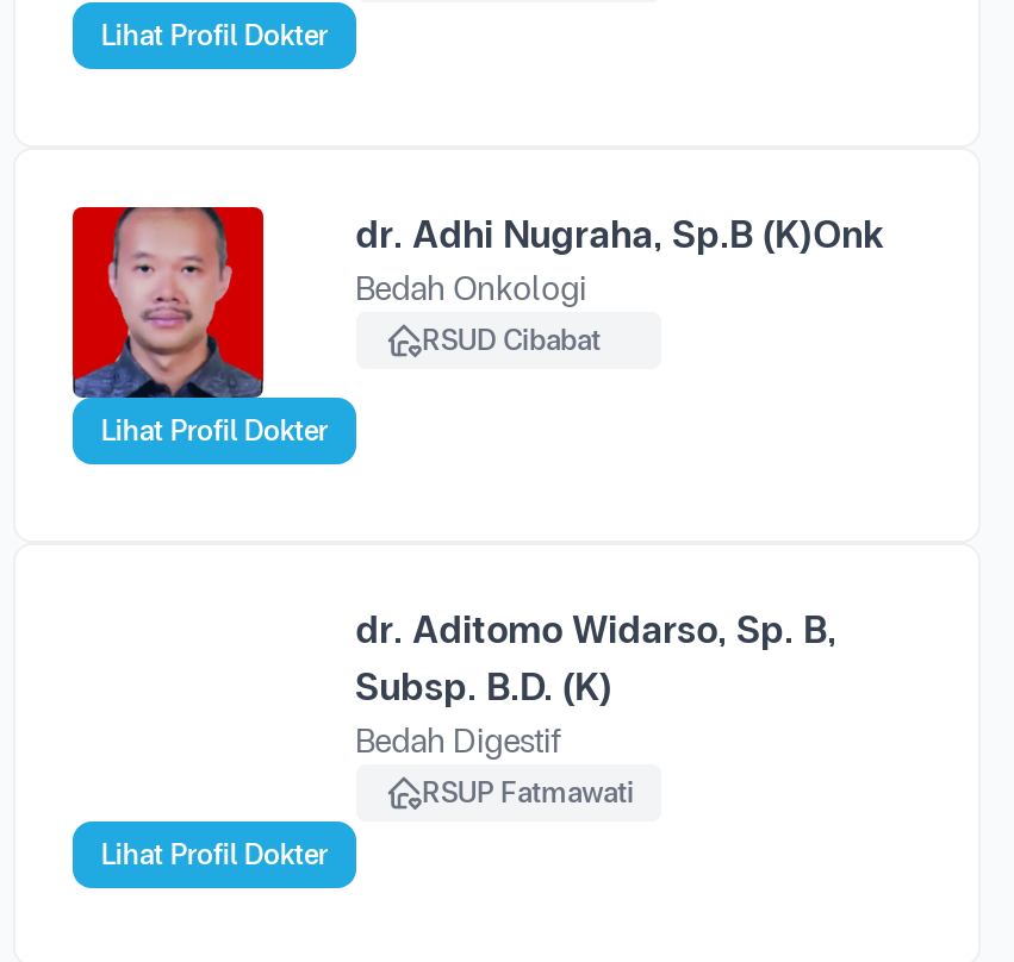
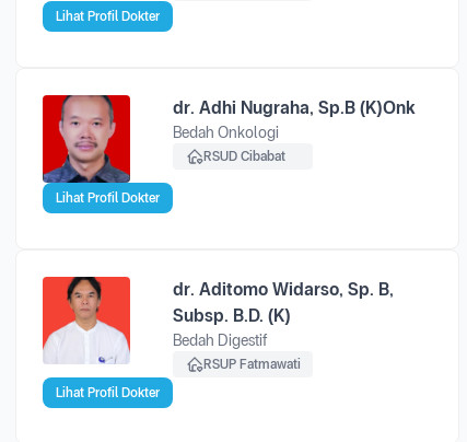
+ [image]
